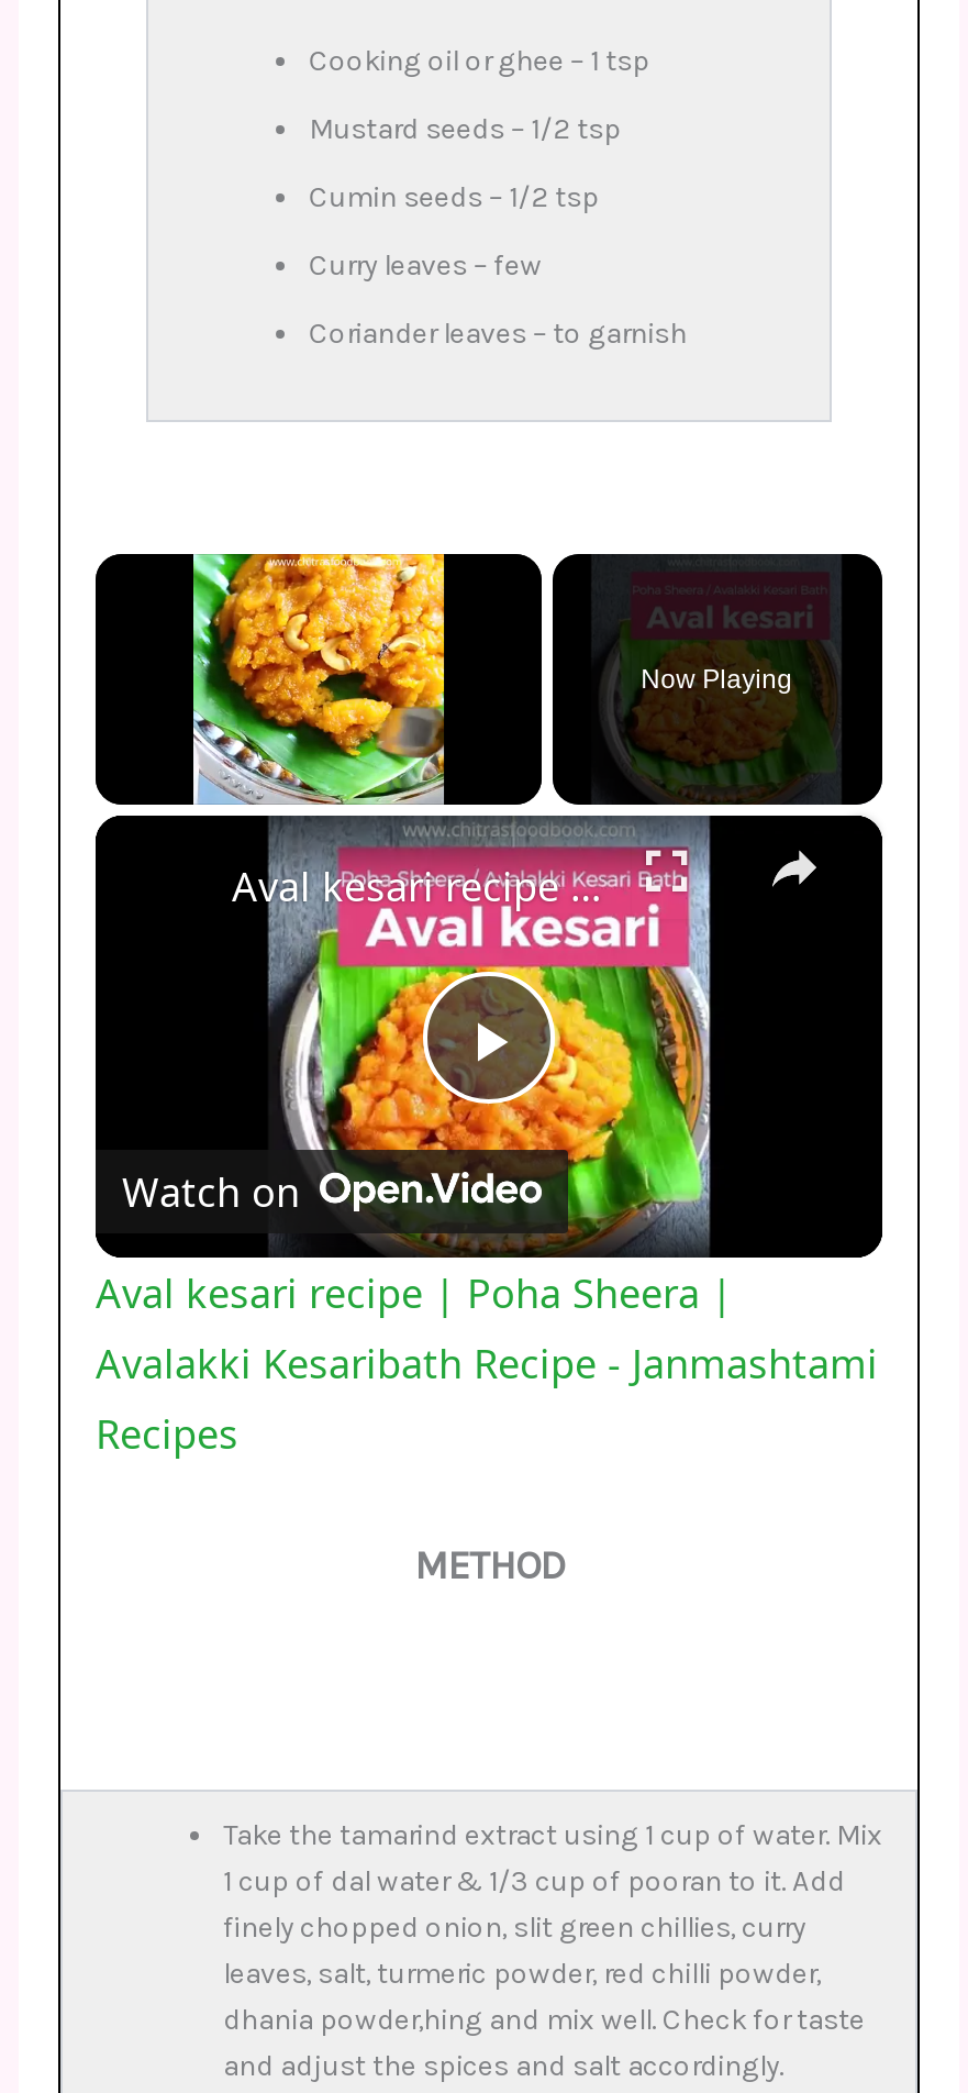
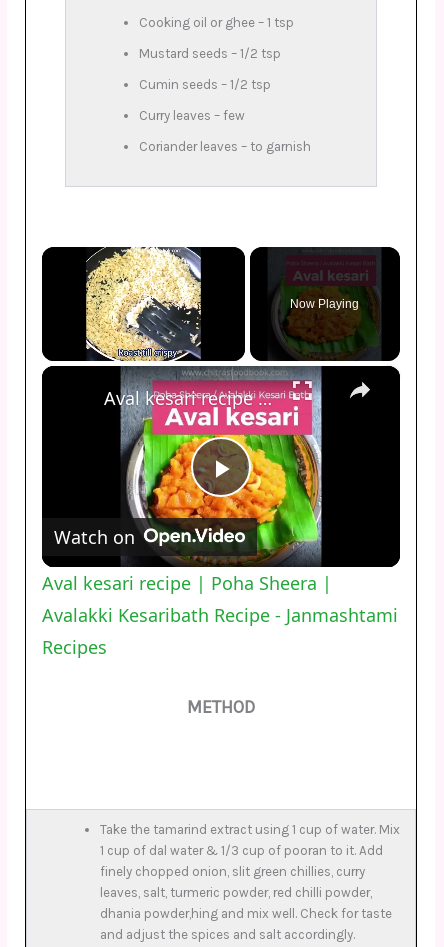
- [image]
+ [image]
